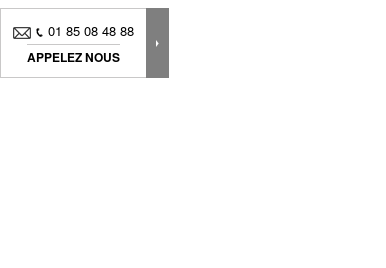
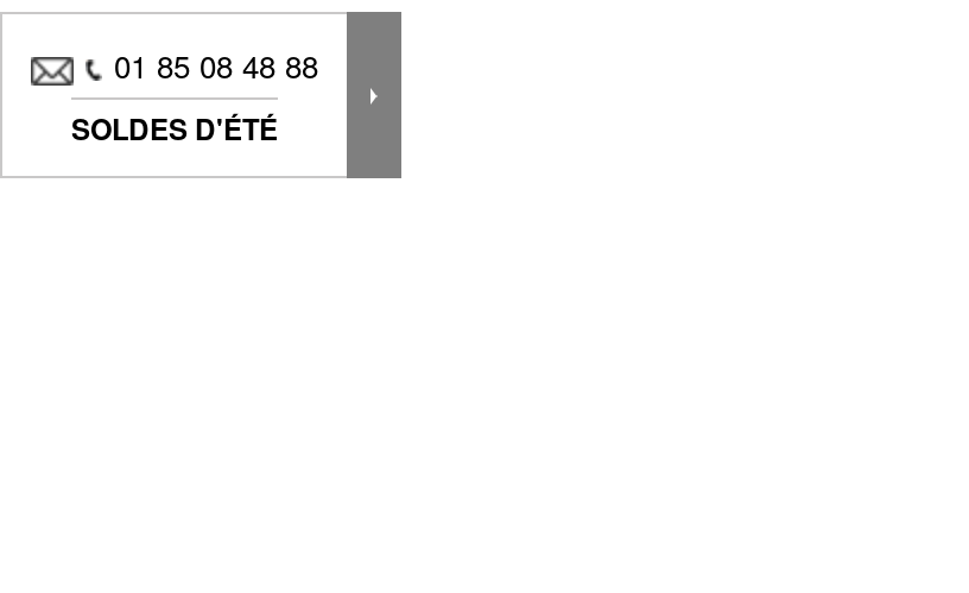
- APPELEZ NOUS
+ SOLDES D'ÉTÉ
